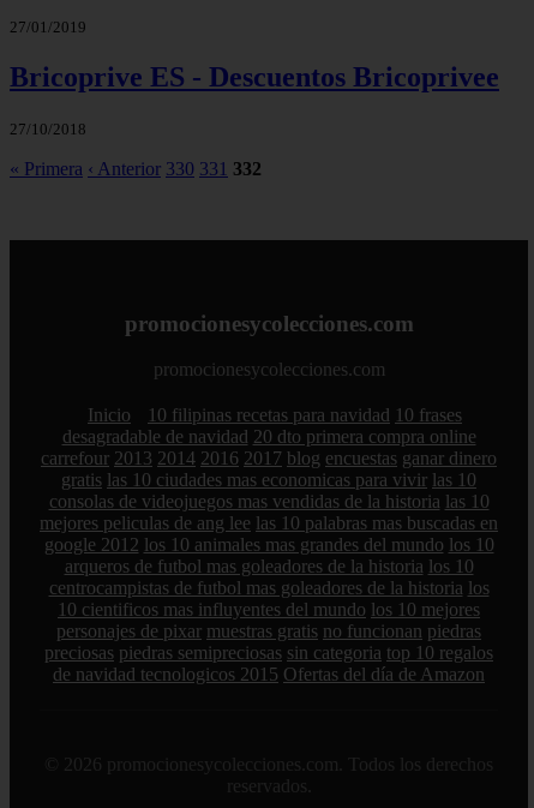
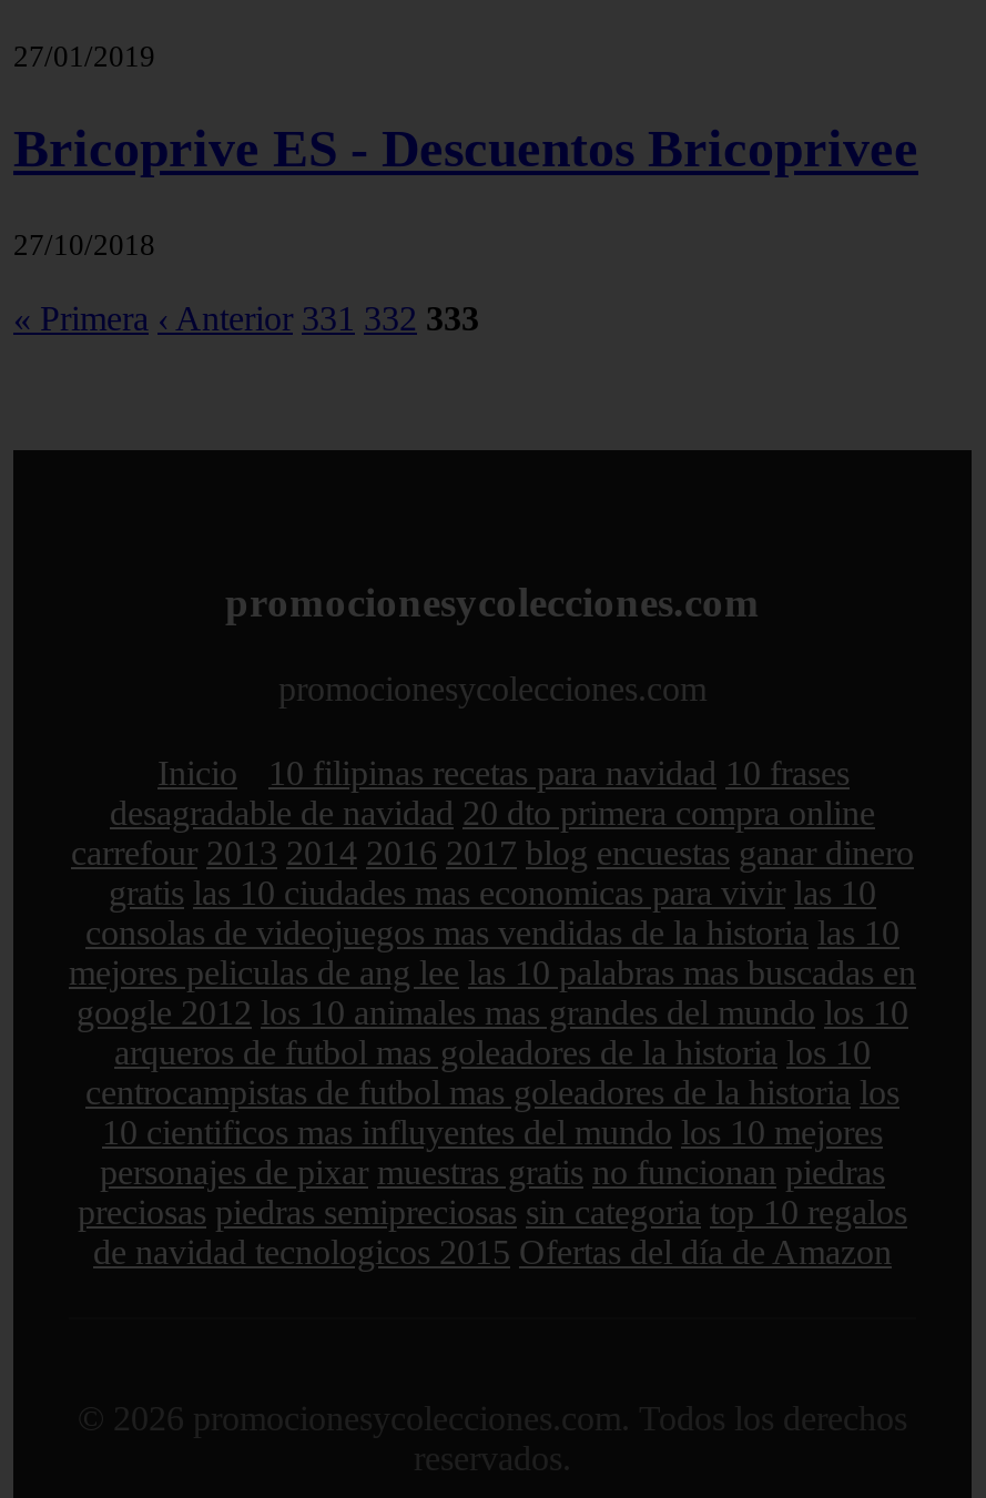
- « Primera ‹ Anterior 330 331 332
+ « Primera ‹ Anterior 331 332 333
